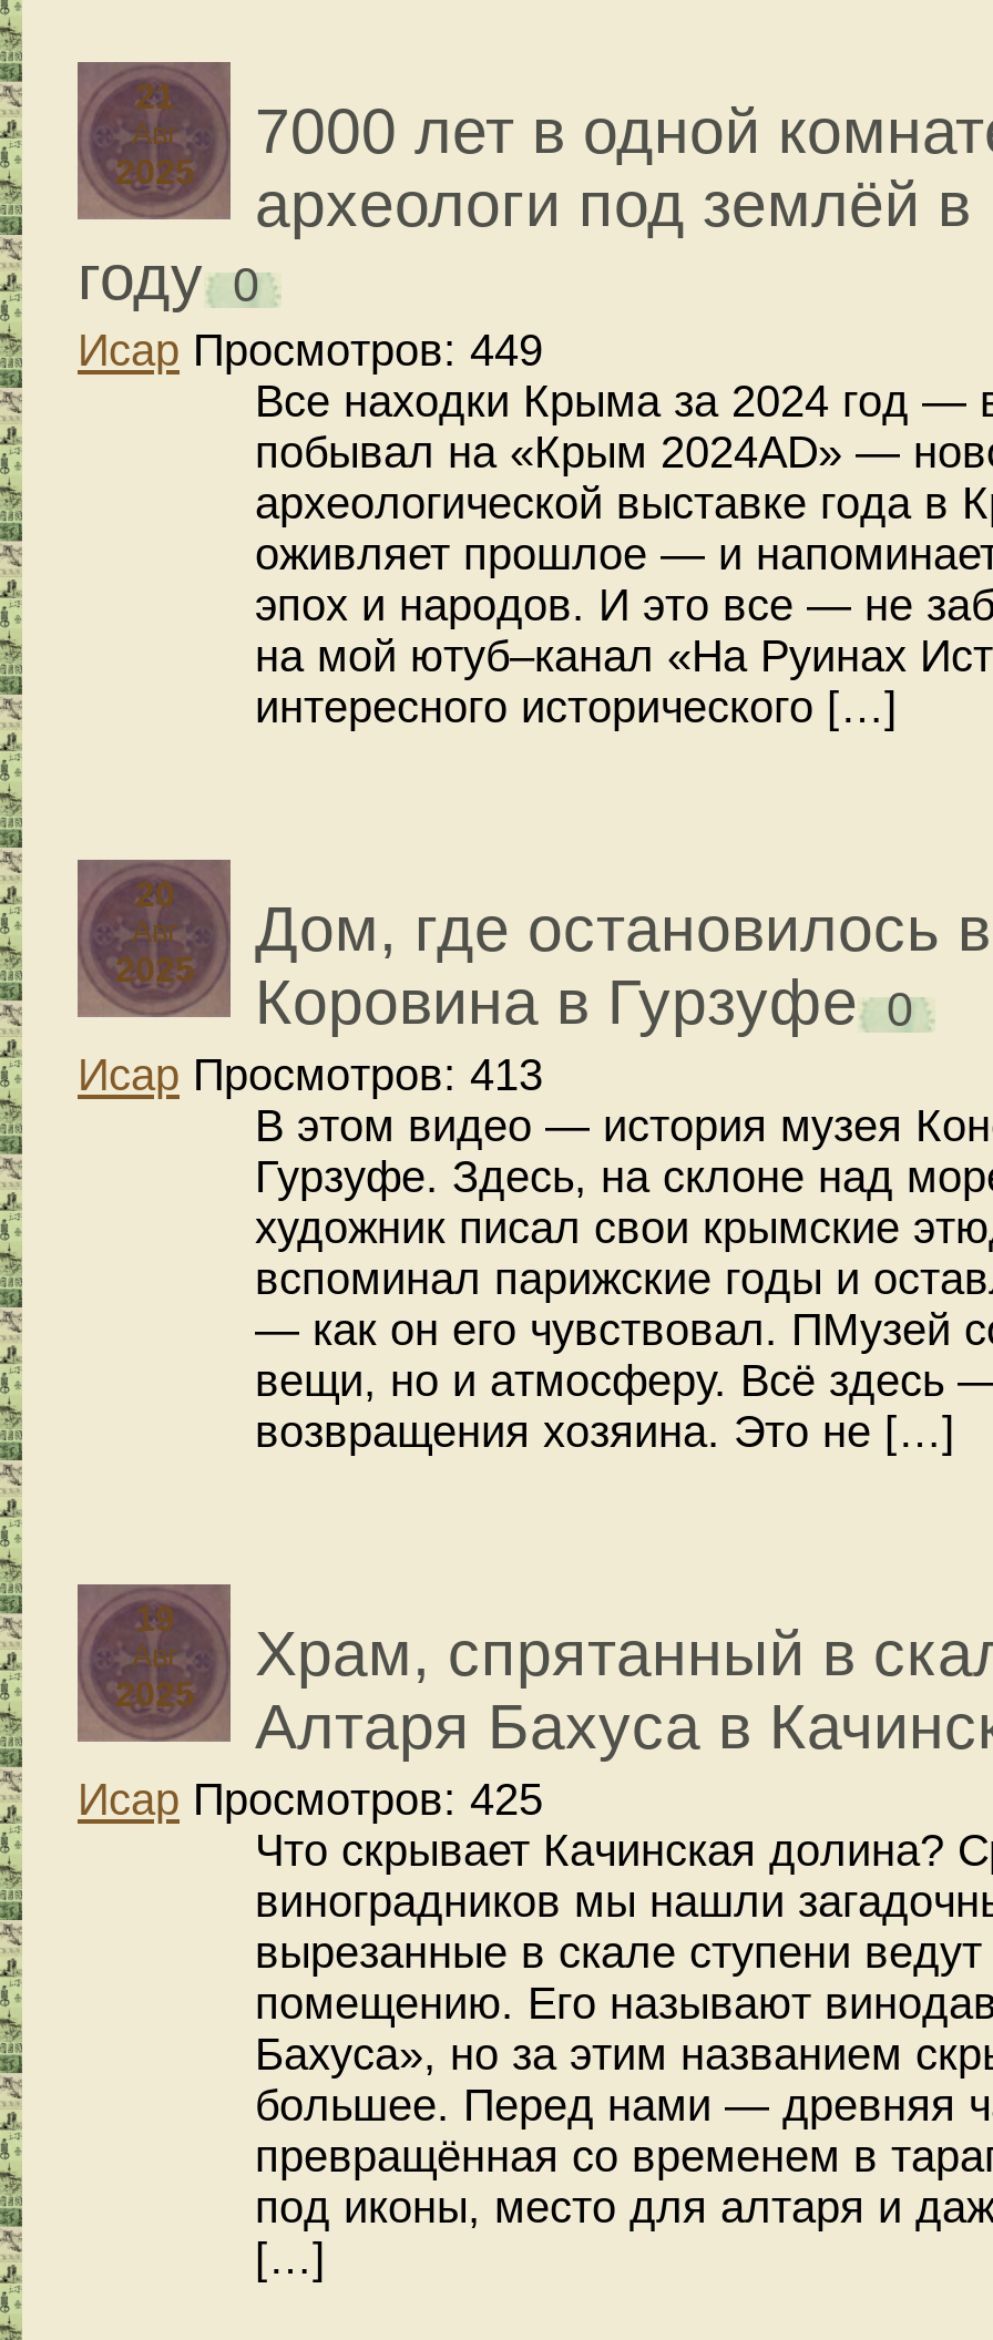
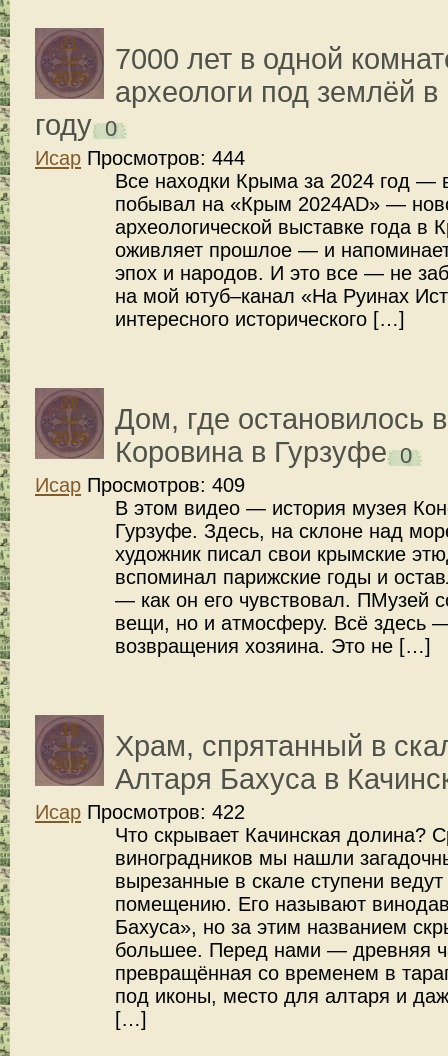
- Исар Просмотров: 449
+ Исар Просмотров: 444

- Исар Просмотров: 413
+ Исар Просмотров: 409

- Исар Просмотров: 425
+ Исар Просмотров: 422
